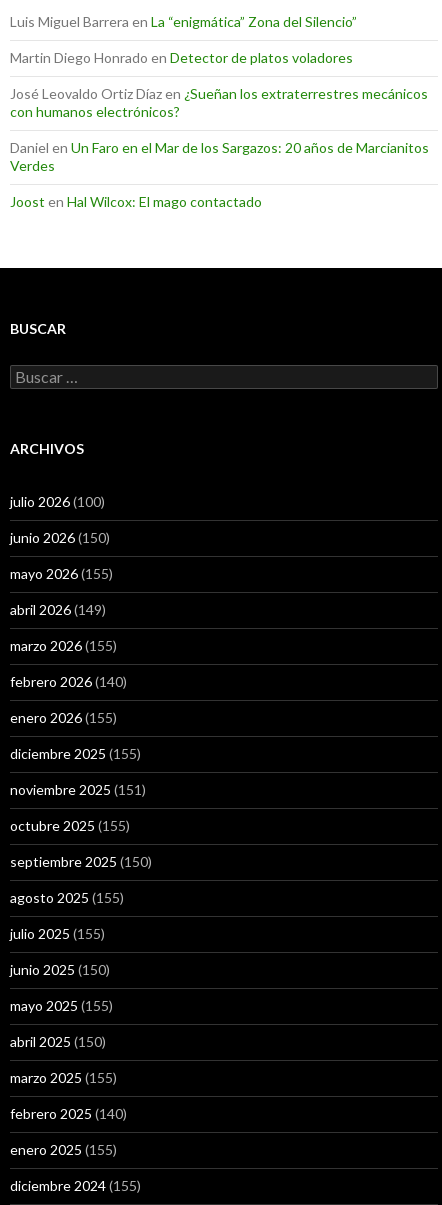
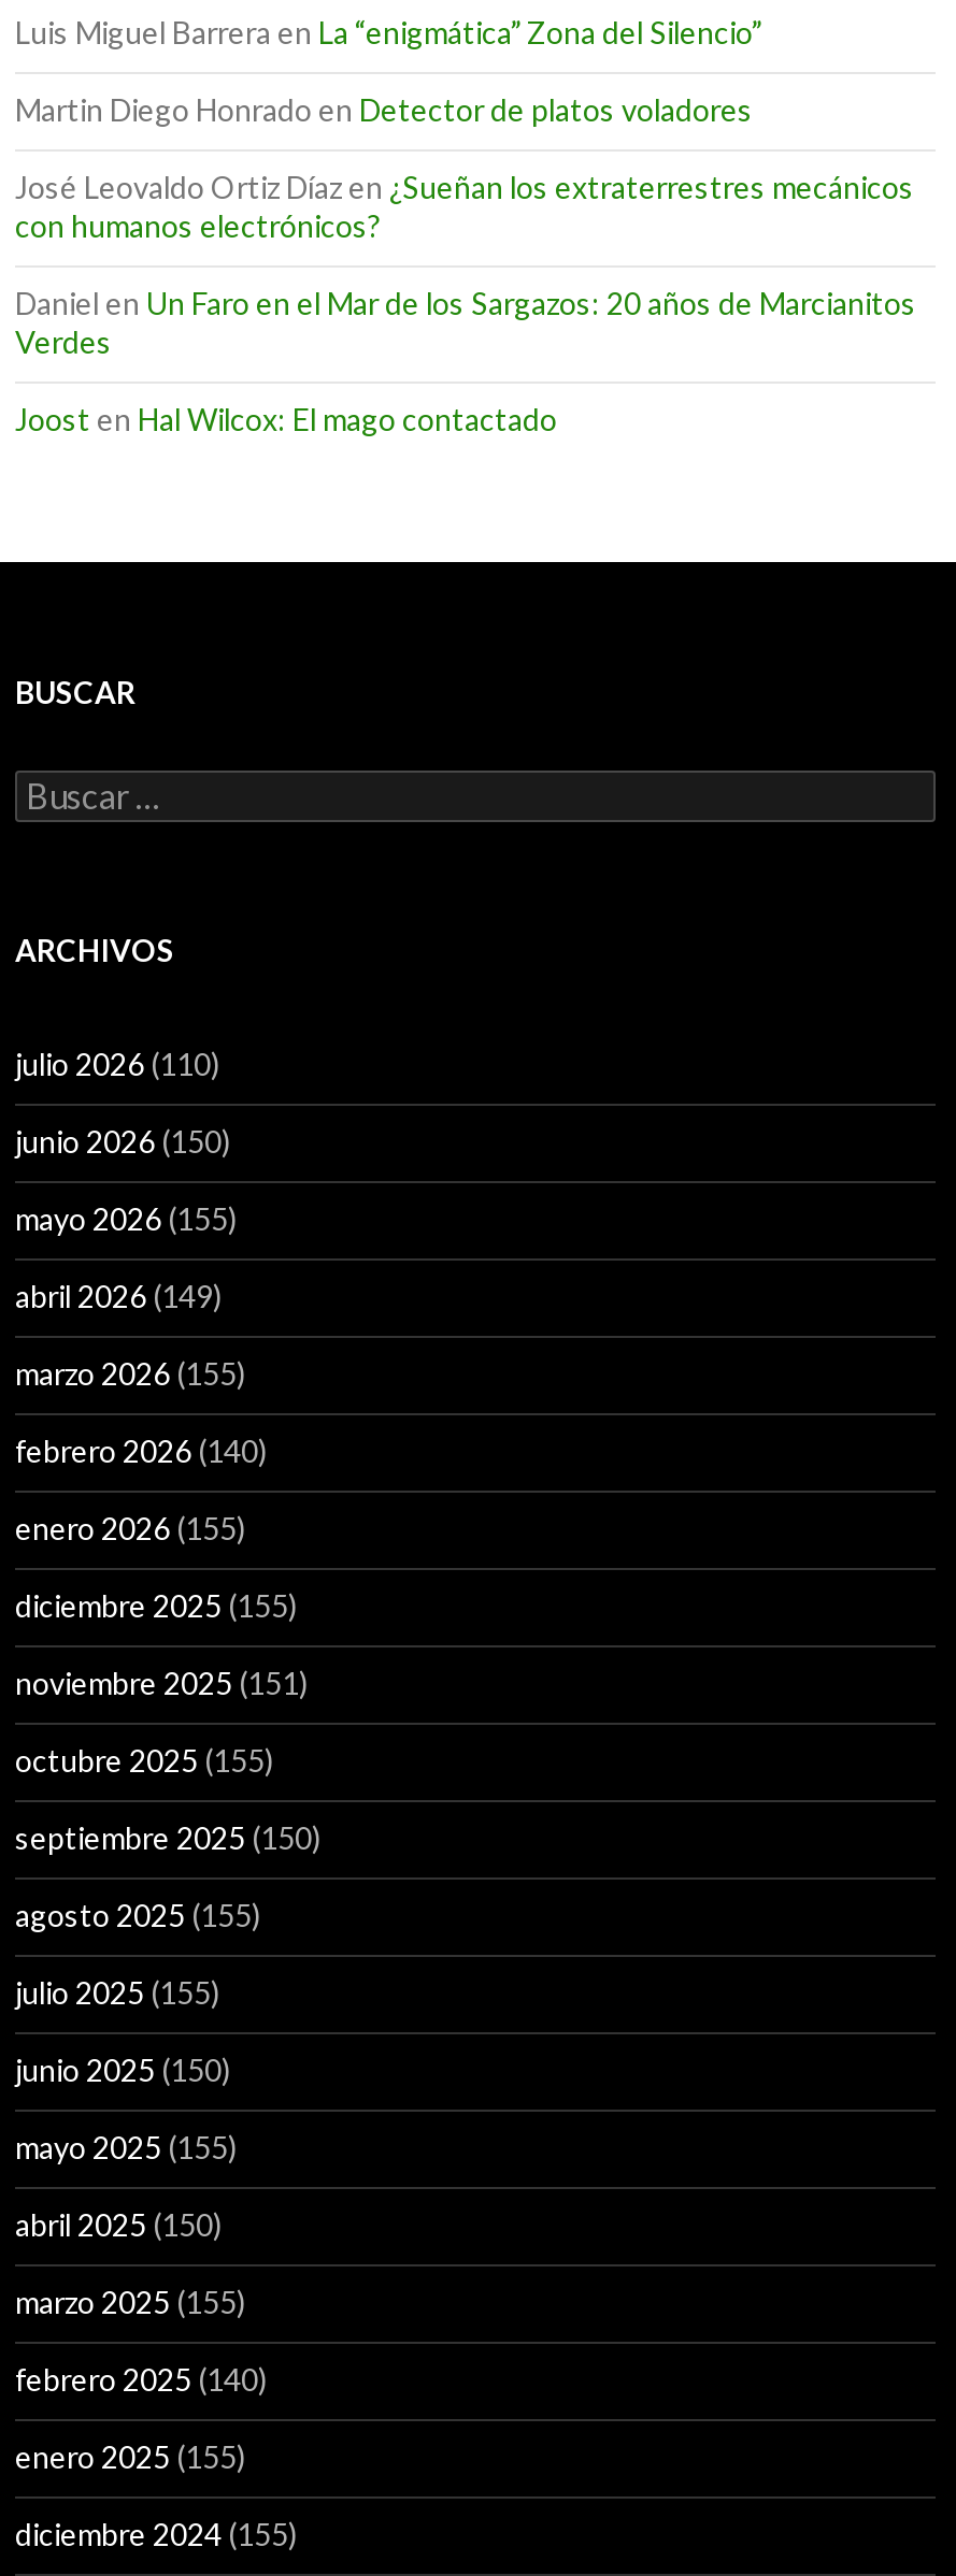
- julio 2026 (100)
+ julio 2026 (110)
